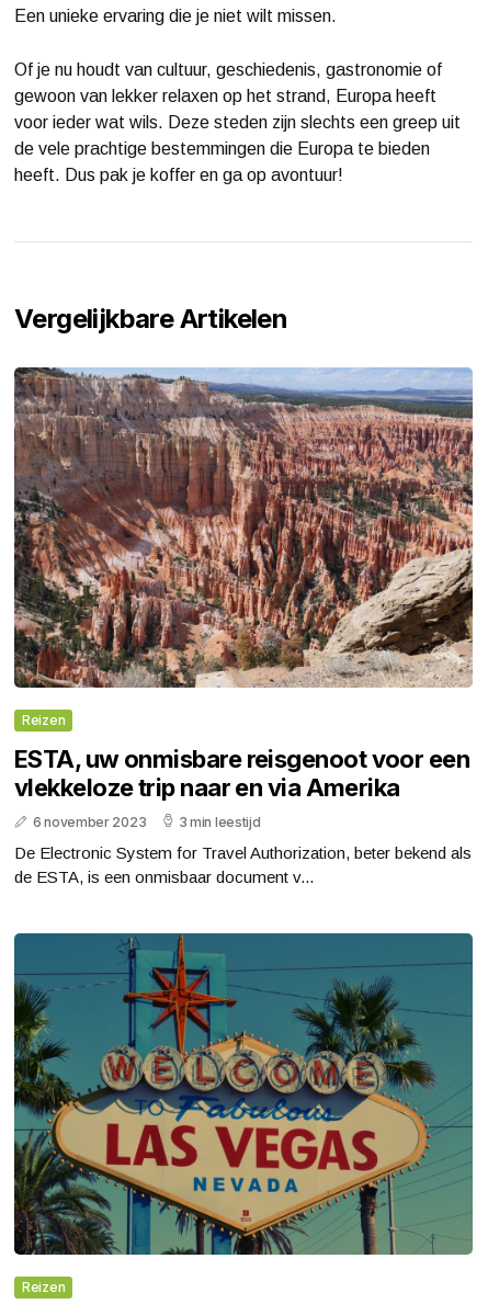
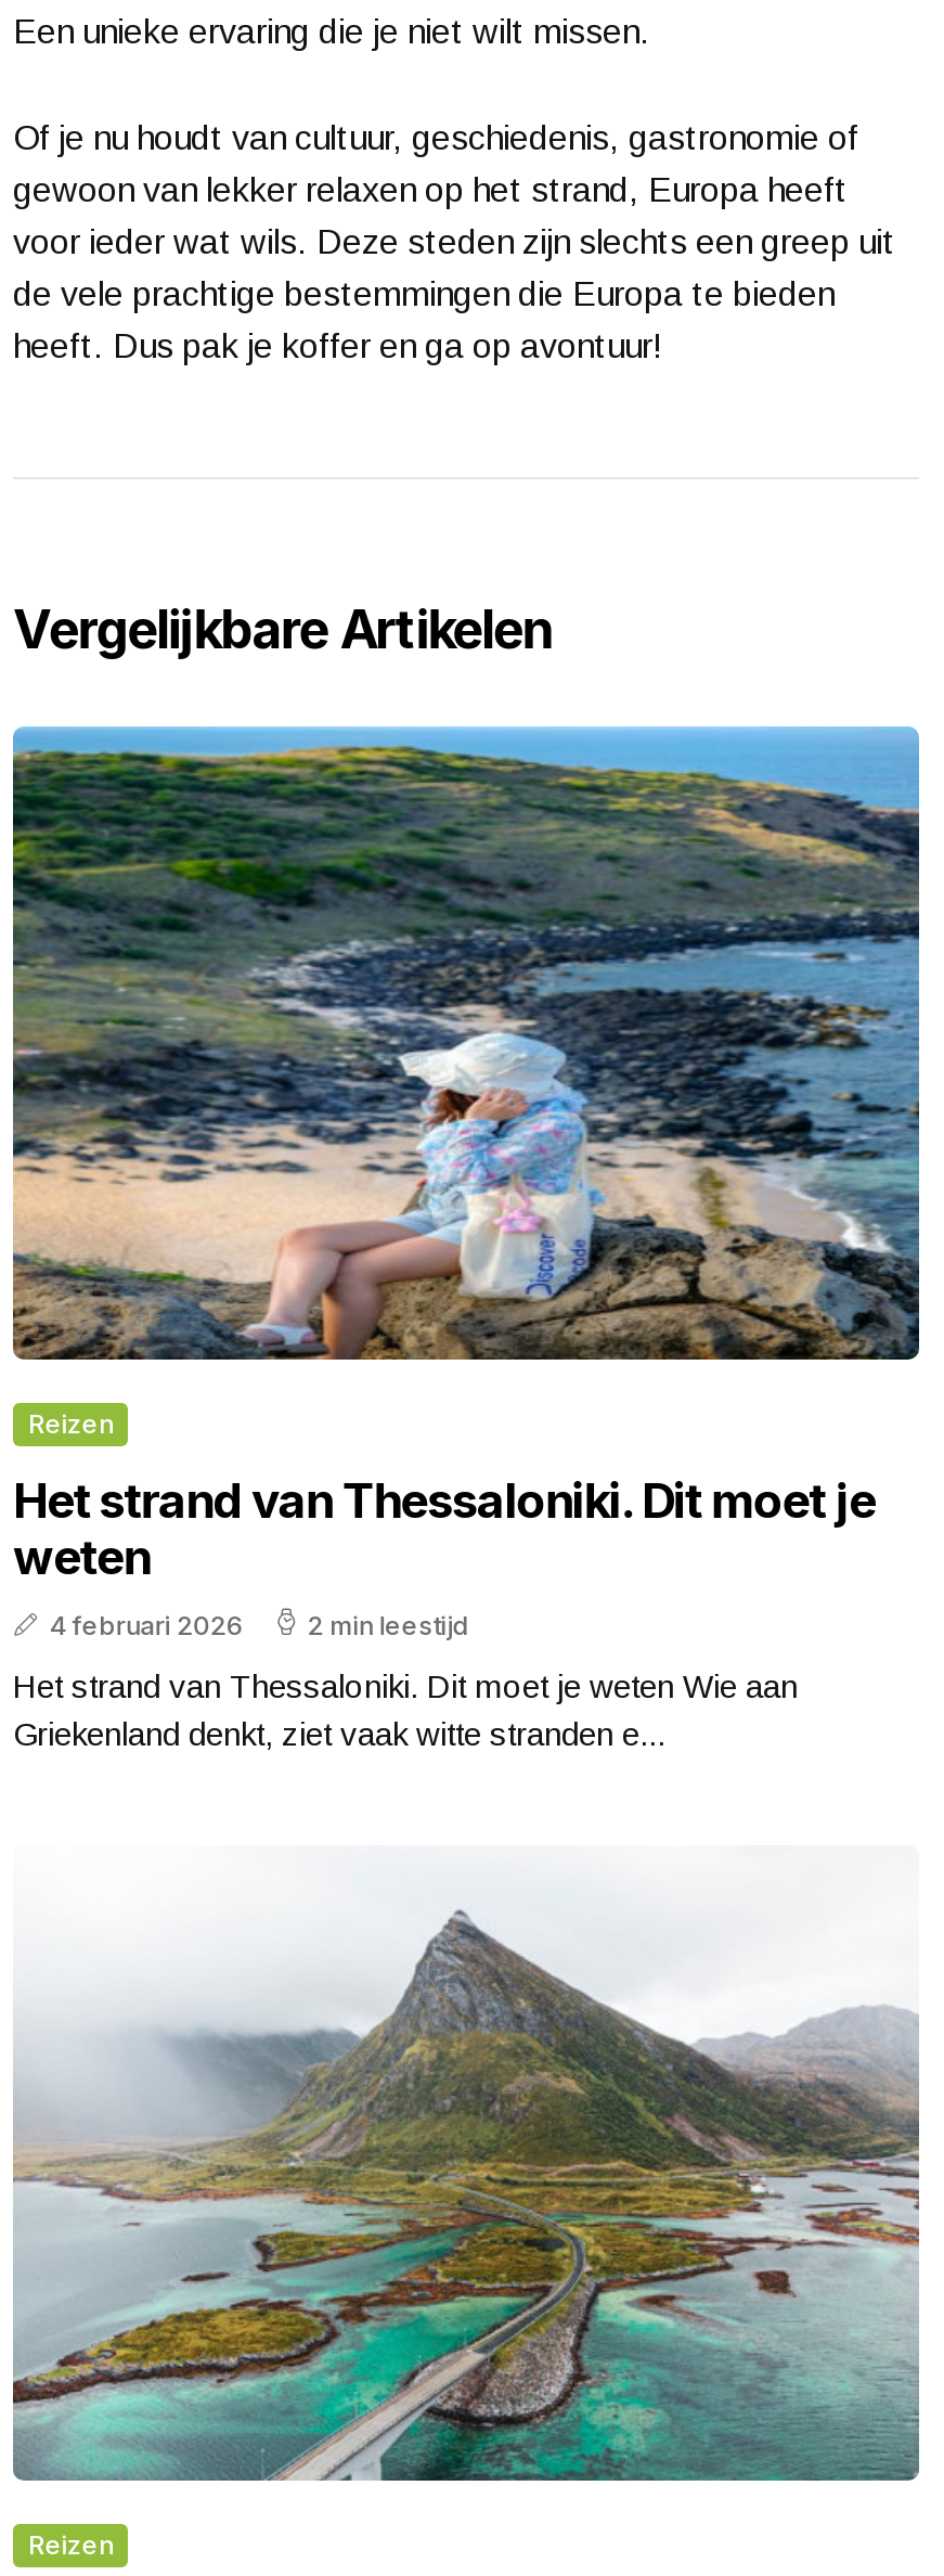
- [image]
+ [image]

- ESTA, uw onmisbare reisgenoot voor een
- vlekkeloze trip naar en via Amerika
- 6 november 2023
- 3 min leestijd
+ Het strand van Thessaloniki. Dit moet je
+ weten
+ 4 februari 2026
+ 2 min leestijd

- De Electronic System for Travel Authorization, beter bekend als
- de ESTA, is een onmisbaar document v...
+ Het strand van Thessaloniki. Dit moet je weten Wie aan
+ Griekenland denkt, ziet vaak witte stranden e...

- [image]
+ [image]
